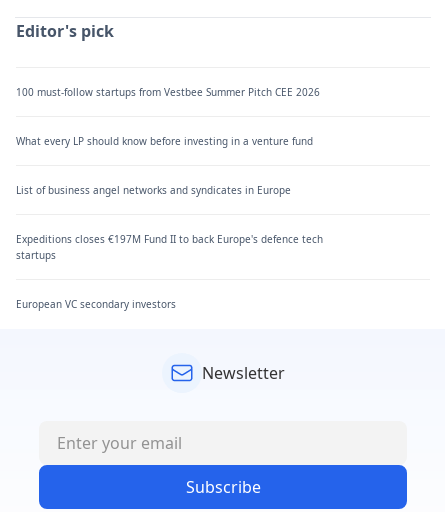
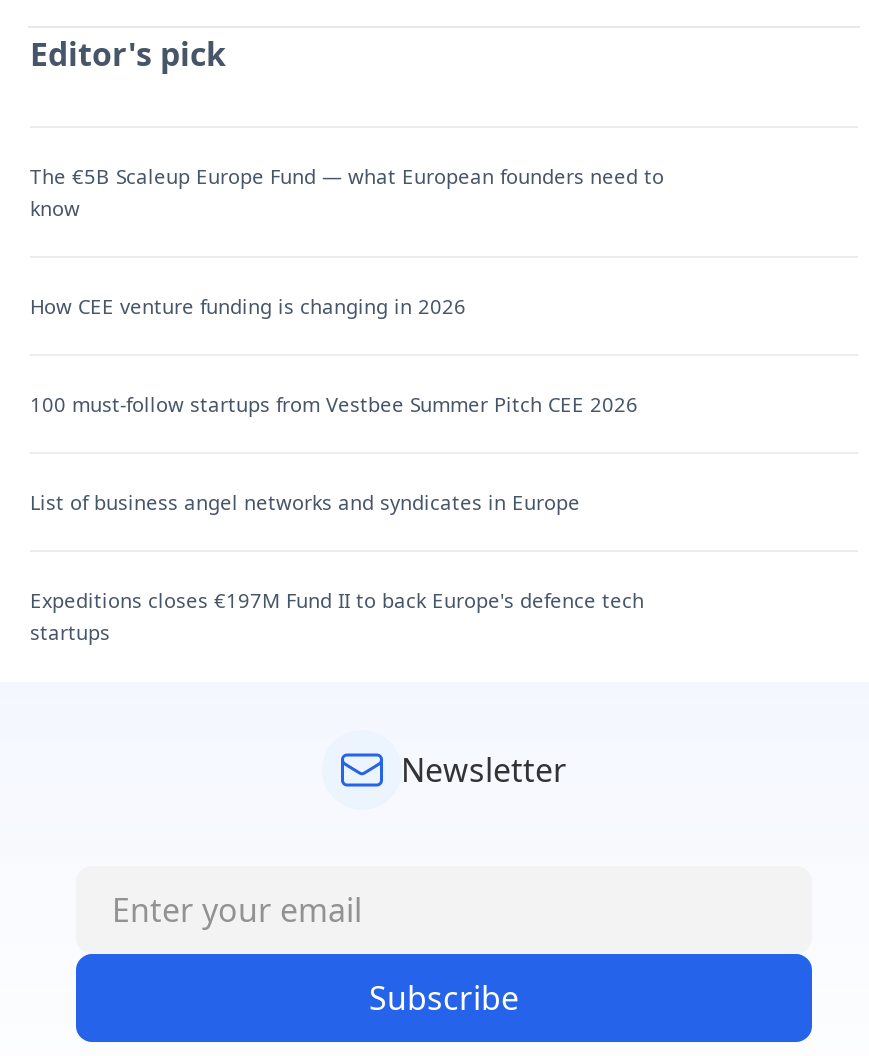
+ The €5B Scaleup Europe Fund — what European founders need to
+ know
+ How CEE venture funding is changing in 2026

moved down: 100 must-follow startups from Vestbee Summer Pitch CEE 2026

- What every LP should know before investing in a venture fund

moved down: List of business angel networks and syndicates in Europe | Expeditions closes €197M Fund II to back Europe's defence tech | startups

- European VC secondary investors
